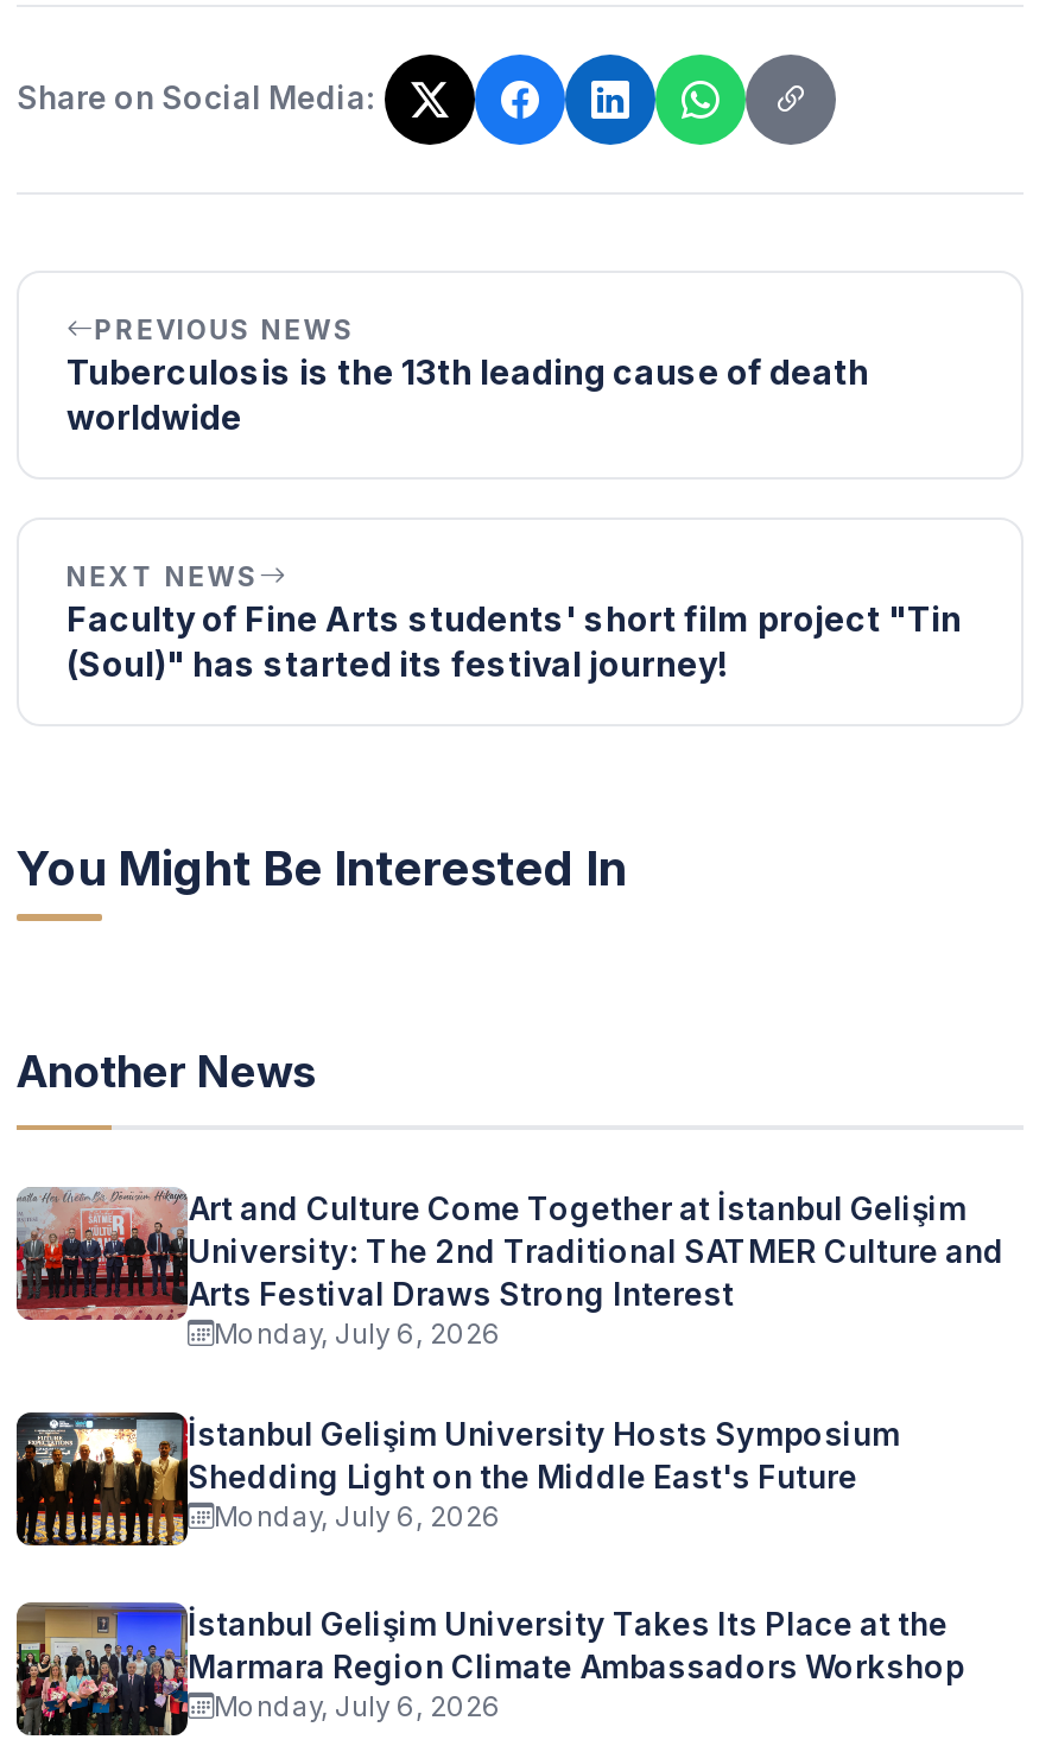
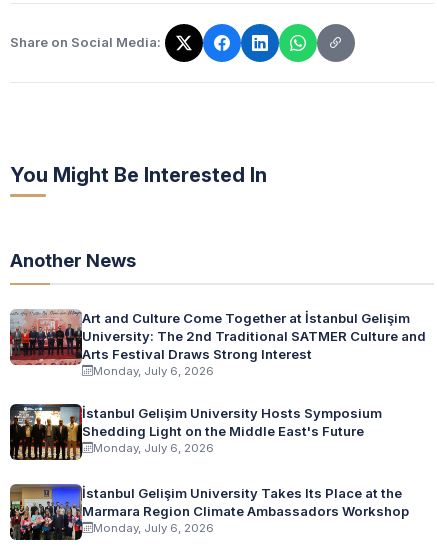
- PREVIOUS NEWS
- Tuberculosis is the 13th leading cause of death
- worldwide

- NEXT NEWS
- Faculty of Fine Arts students' short film project "Tin
- (Soul)" has started its festival journey!
